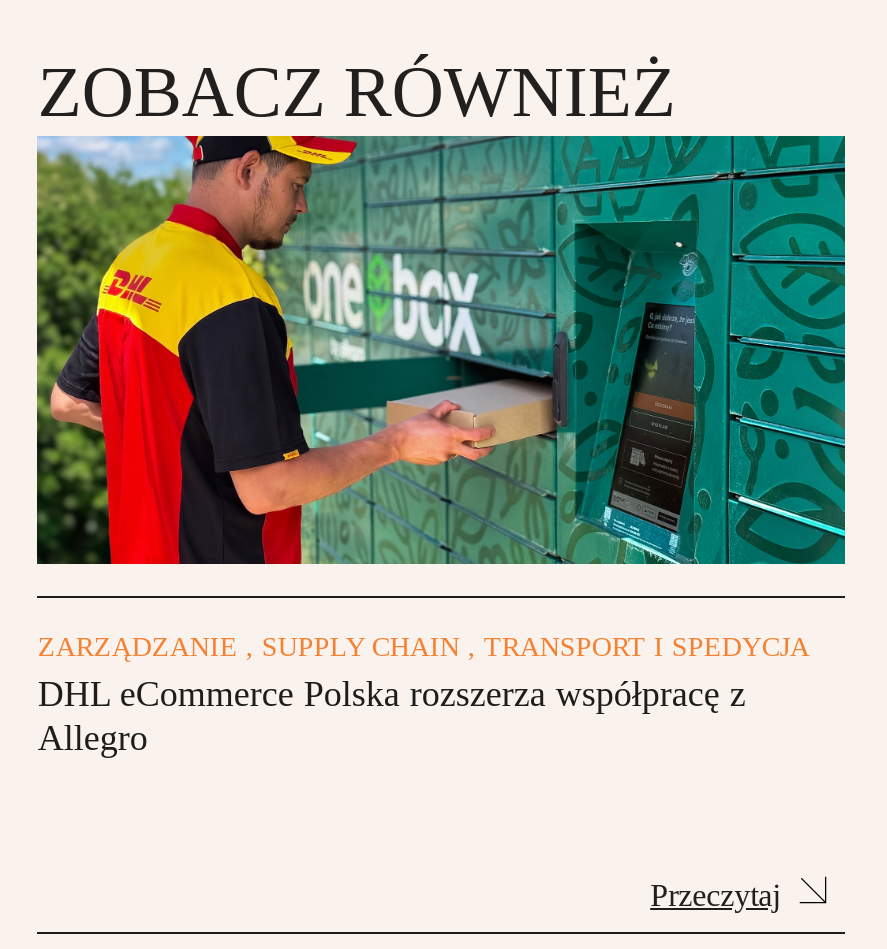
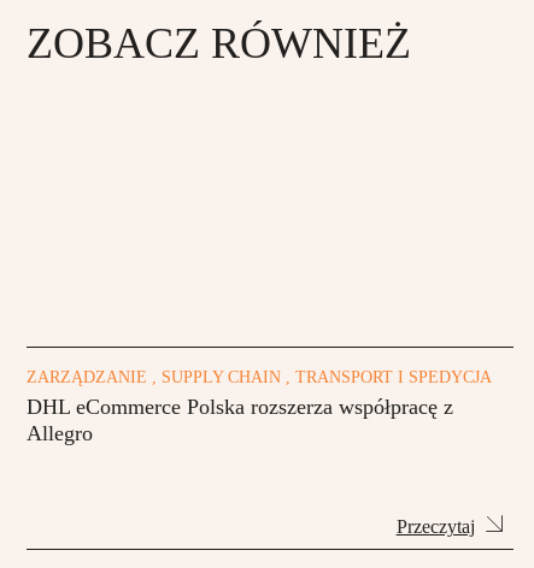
- [image]
